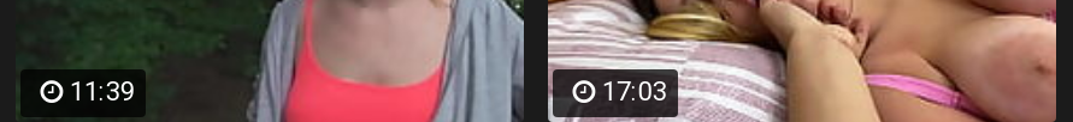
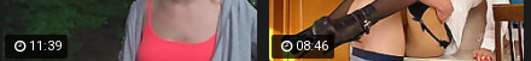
- 17:03
+ 08:46
